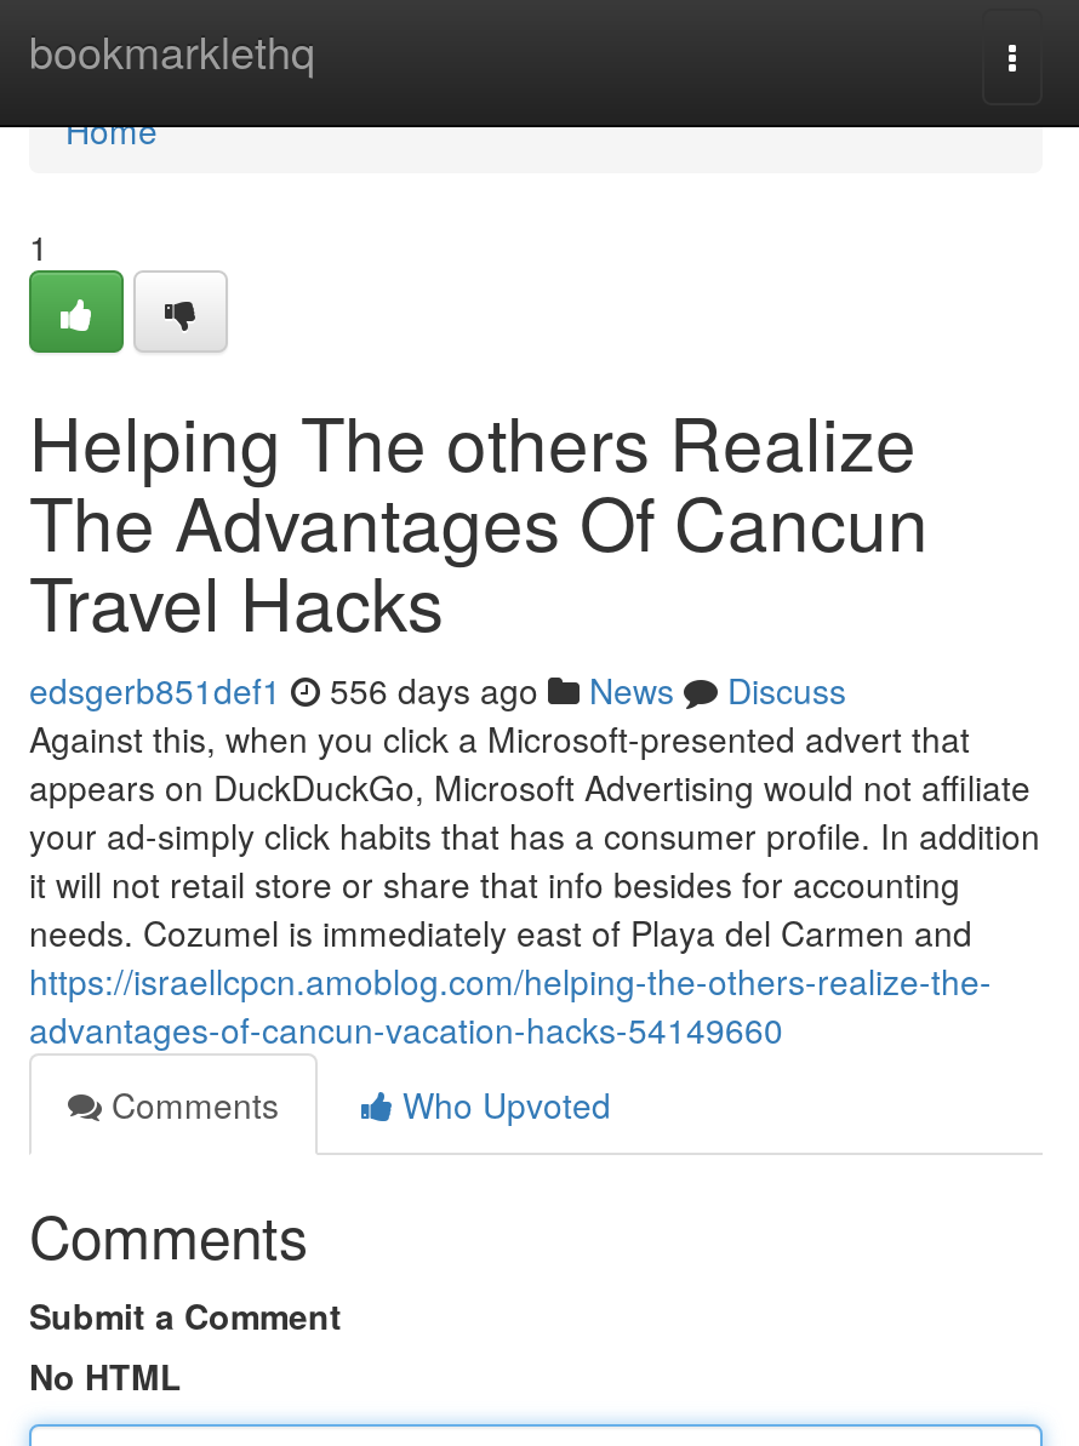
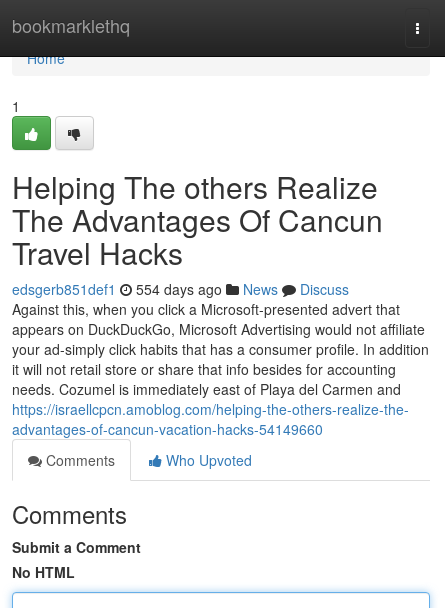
- edsgerb851def1 556 days ago News Discuss
+ edsgerb851def1 554 days ago News Discuss
